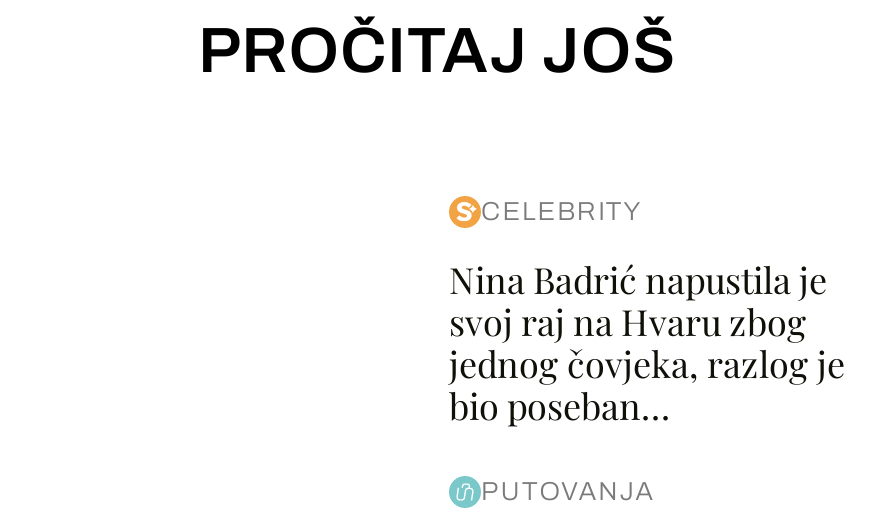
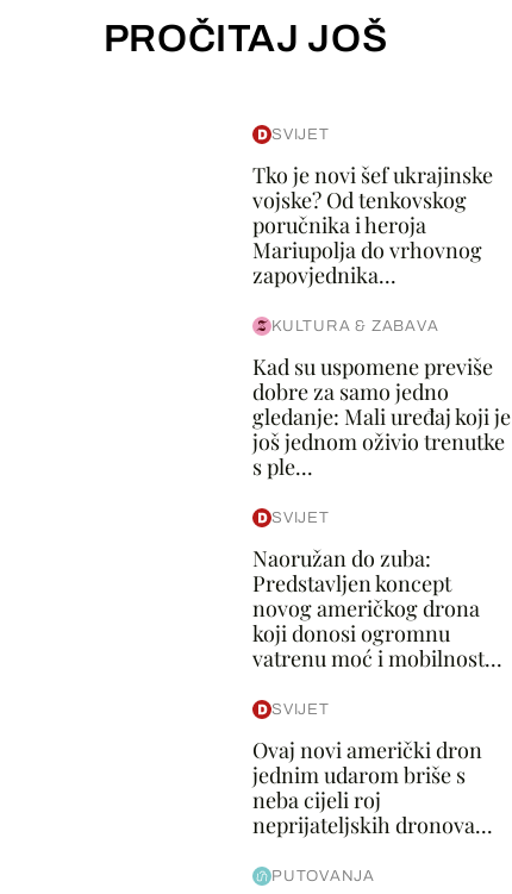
- CELEBRITY
- Nina Badrić napustila je
- svoj raj na Hvaru zbog
- jednog čovjeka, razlog je
- bio poseban...
+ SVIJET
+ Tko je novi šef ukrajinske
+ vojske? Od tenkovskog
+ poručnika i heroja
+ Mariupolja do vrhovnog
+ zapovjednika...
+ KULTURA & ZABAVA
+ Kad su uspomene previše
+ dobre za samo jedno
+ gledanje: Mali uređaj koji je
+ još jednom oživio trenutke
+ s ple...
+ SVIJET
+ Naoružan do zuba:
+ Predstavljen koncept
+ novog američkog drona
+ koji donosi ogromnu
+ vatrenu moć i mobilnost...
+ SVIJET
+ Ovaj novi američki dron
+ jednim udarom briše s
+ neba cijeli roj
+ neprijateljskih dronova...
